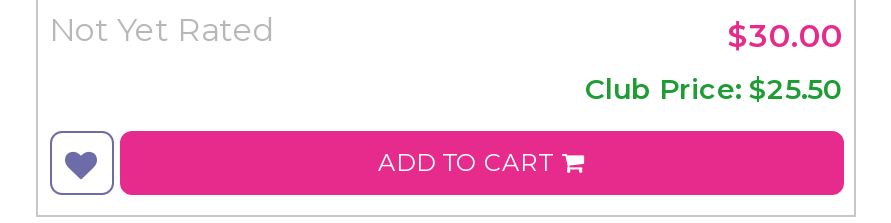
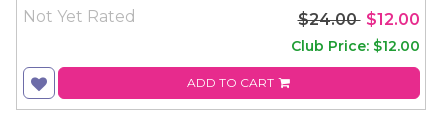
- $30.00
- Club Price: $25.50
+ $24.00 $12.00
+ Club Price: $12.00
